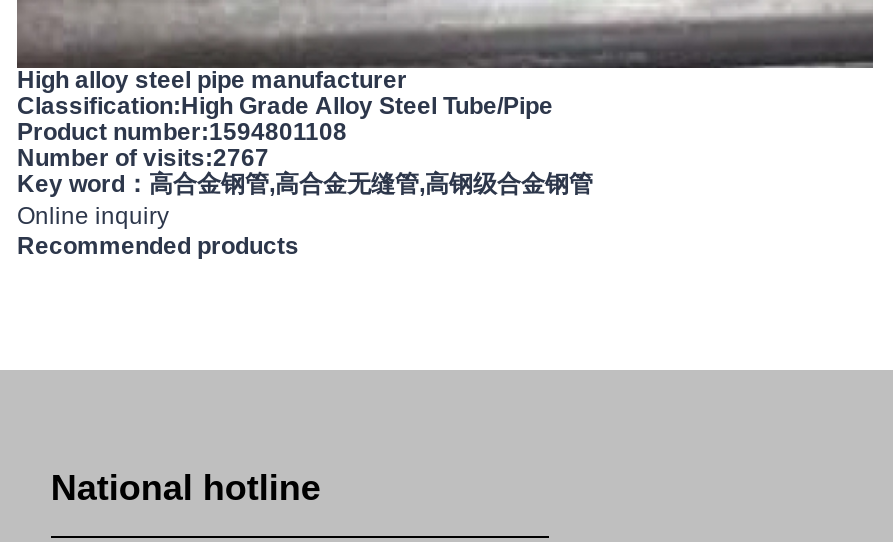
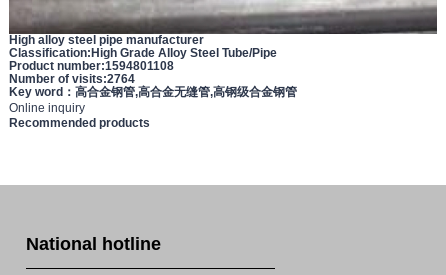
- Number of visits:2767
+ Number of visits:2764
